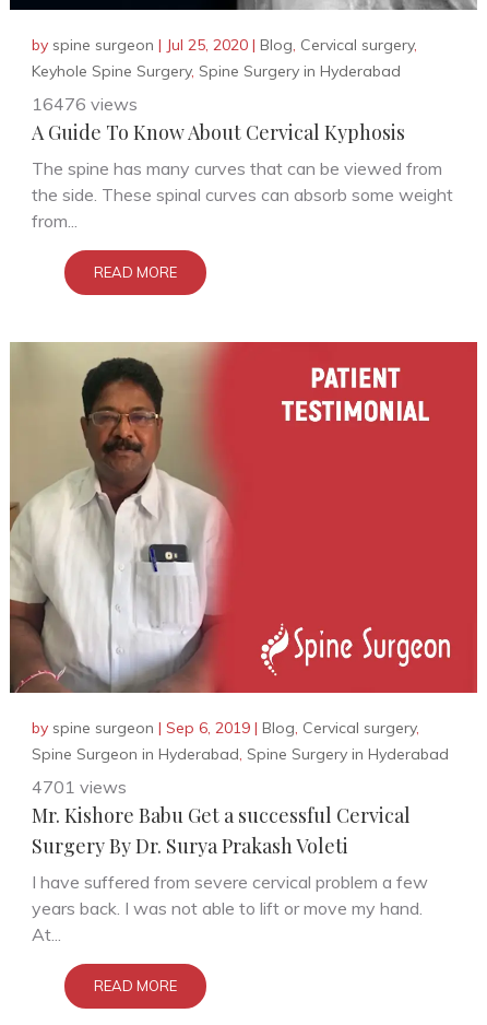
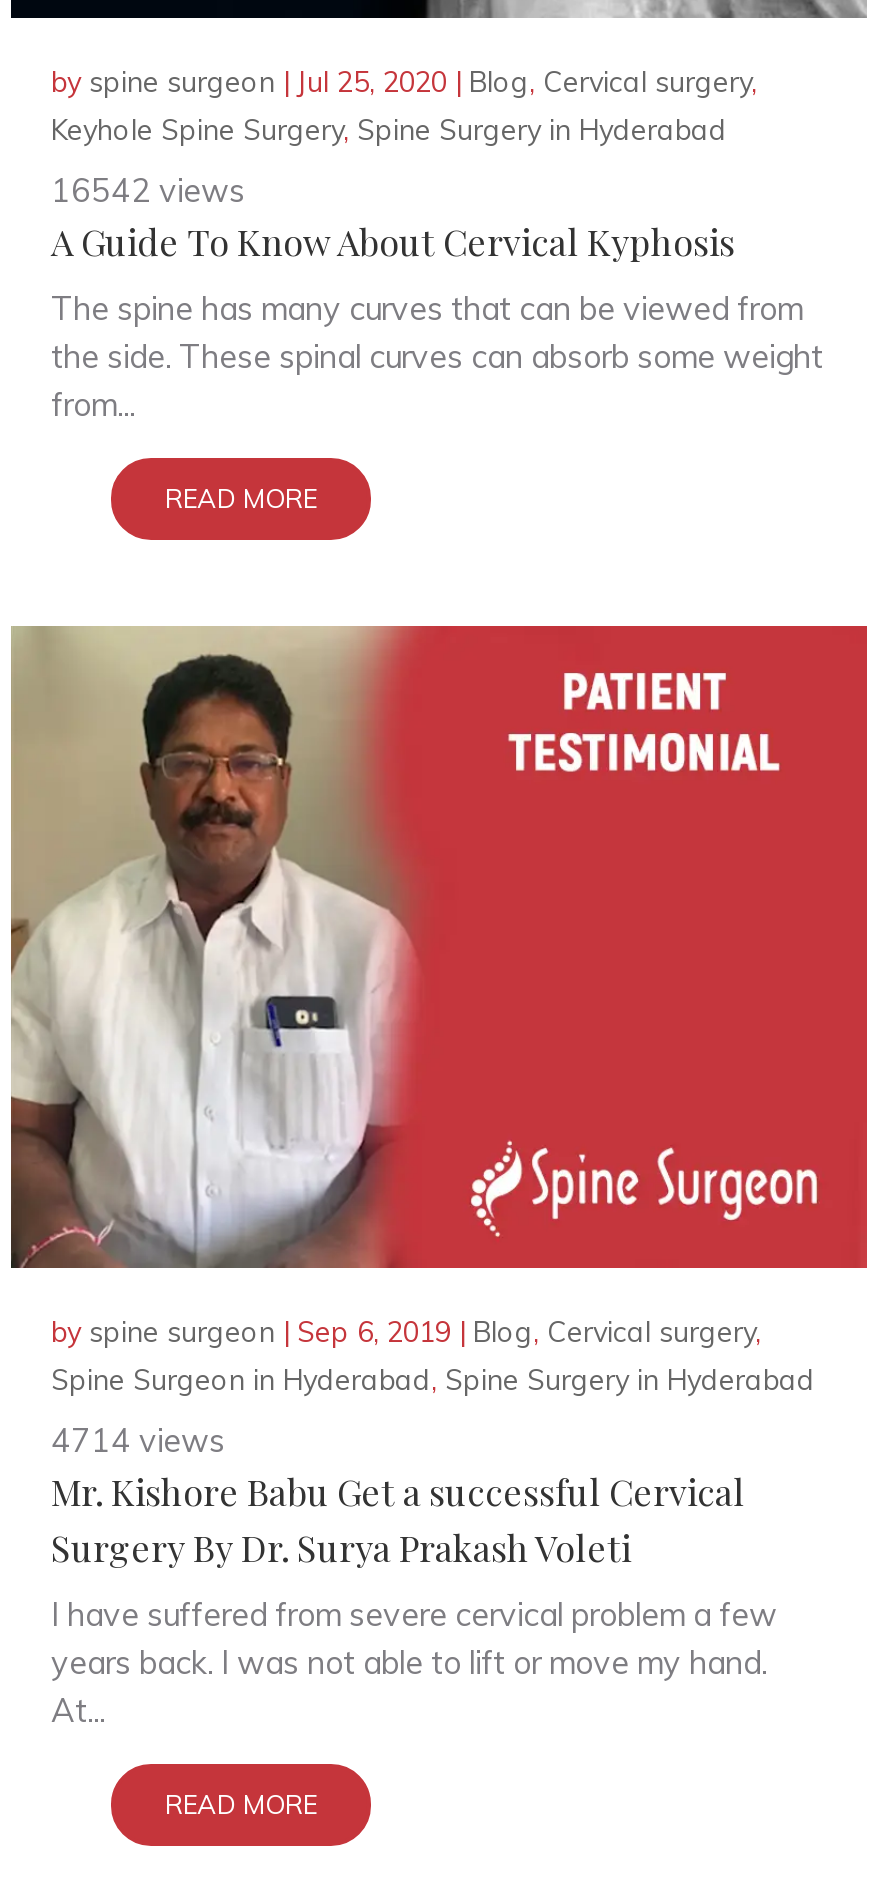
- 16476 views
+ 16542 views

- 4701 views
+ 4714 views
